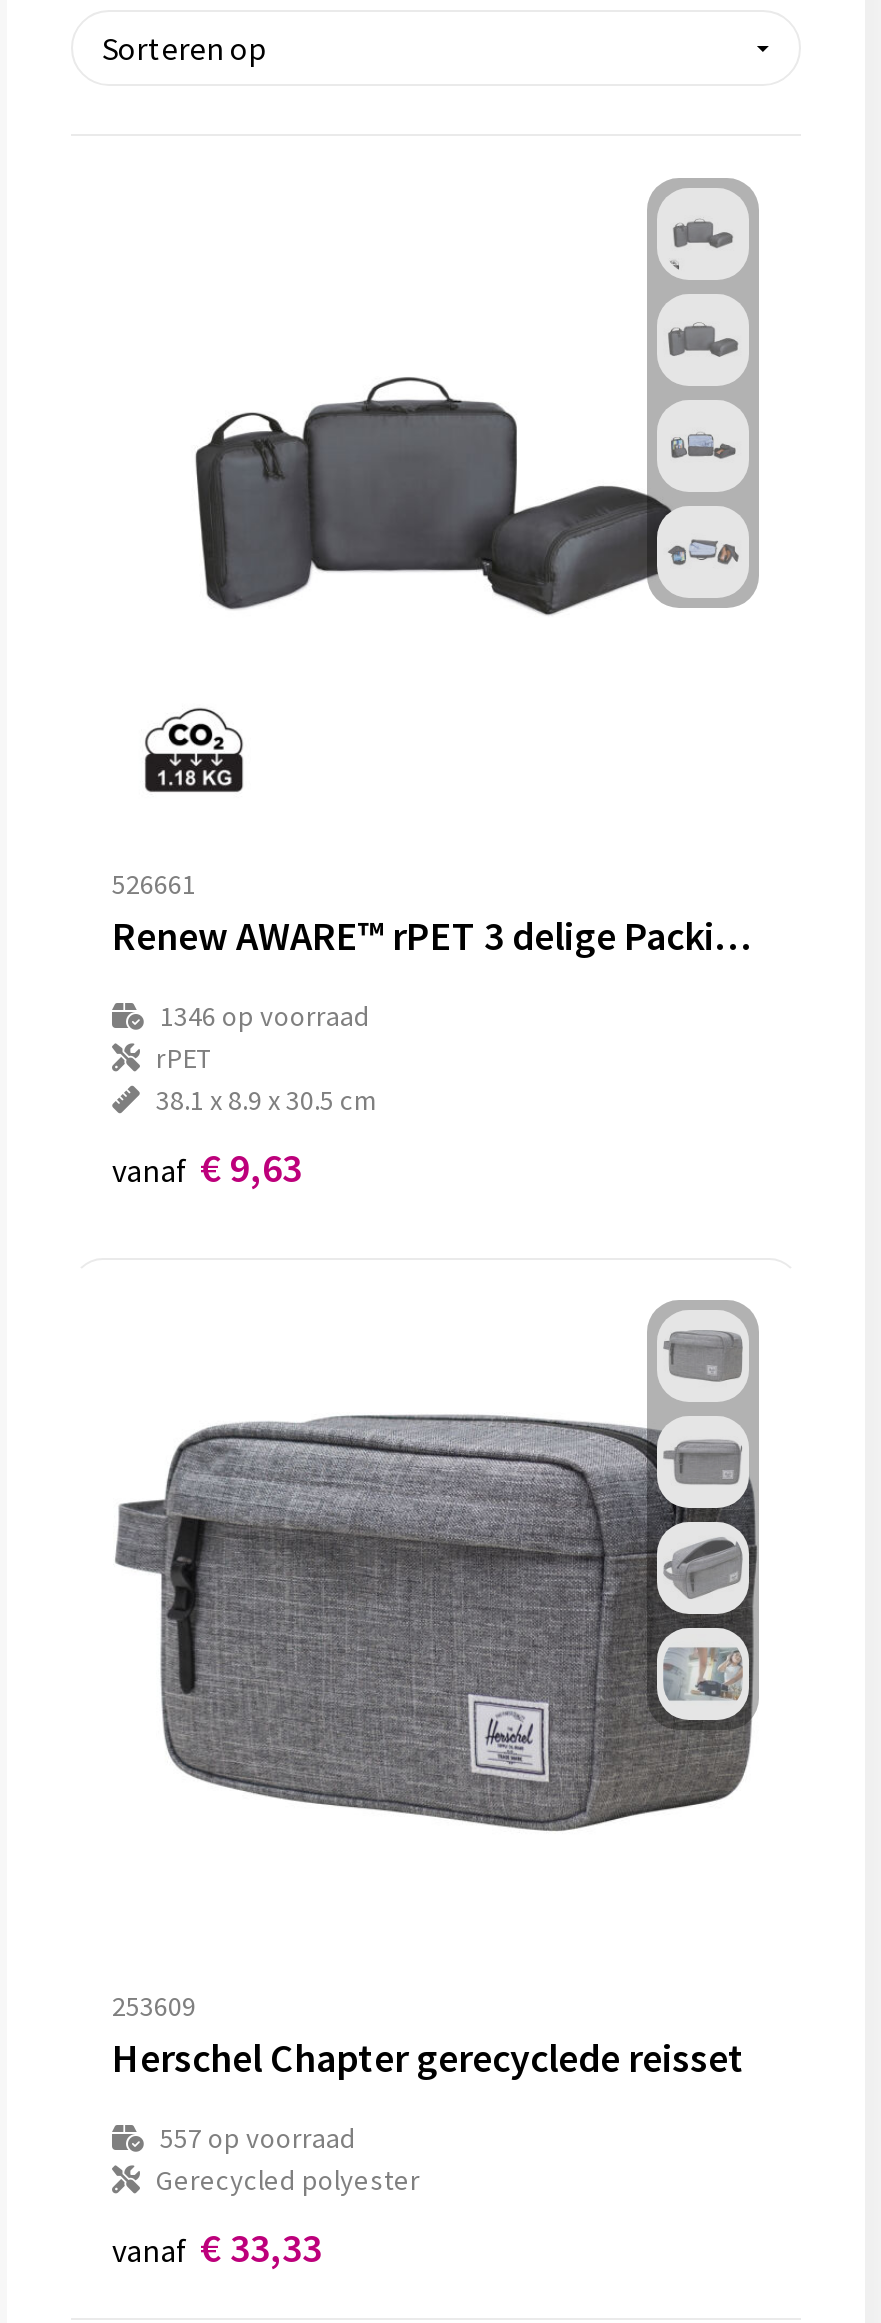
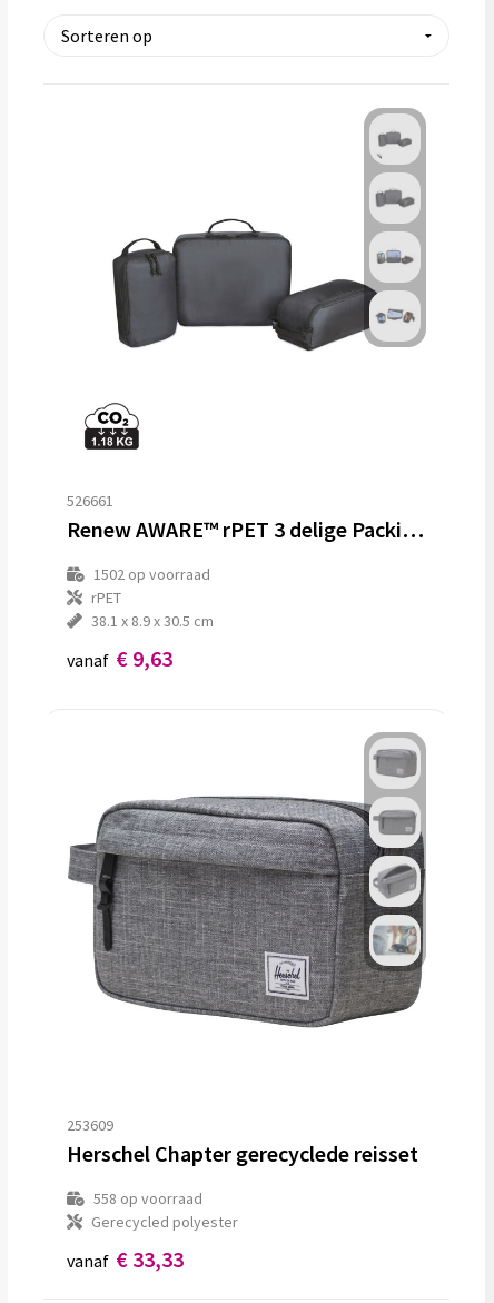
- 1346 op voorraad
+ 1502 op voorraad

- 557 op voorraad
+ 558 op voorraad
